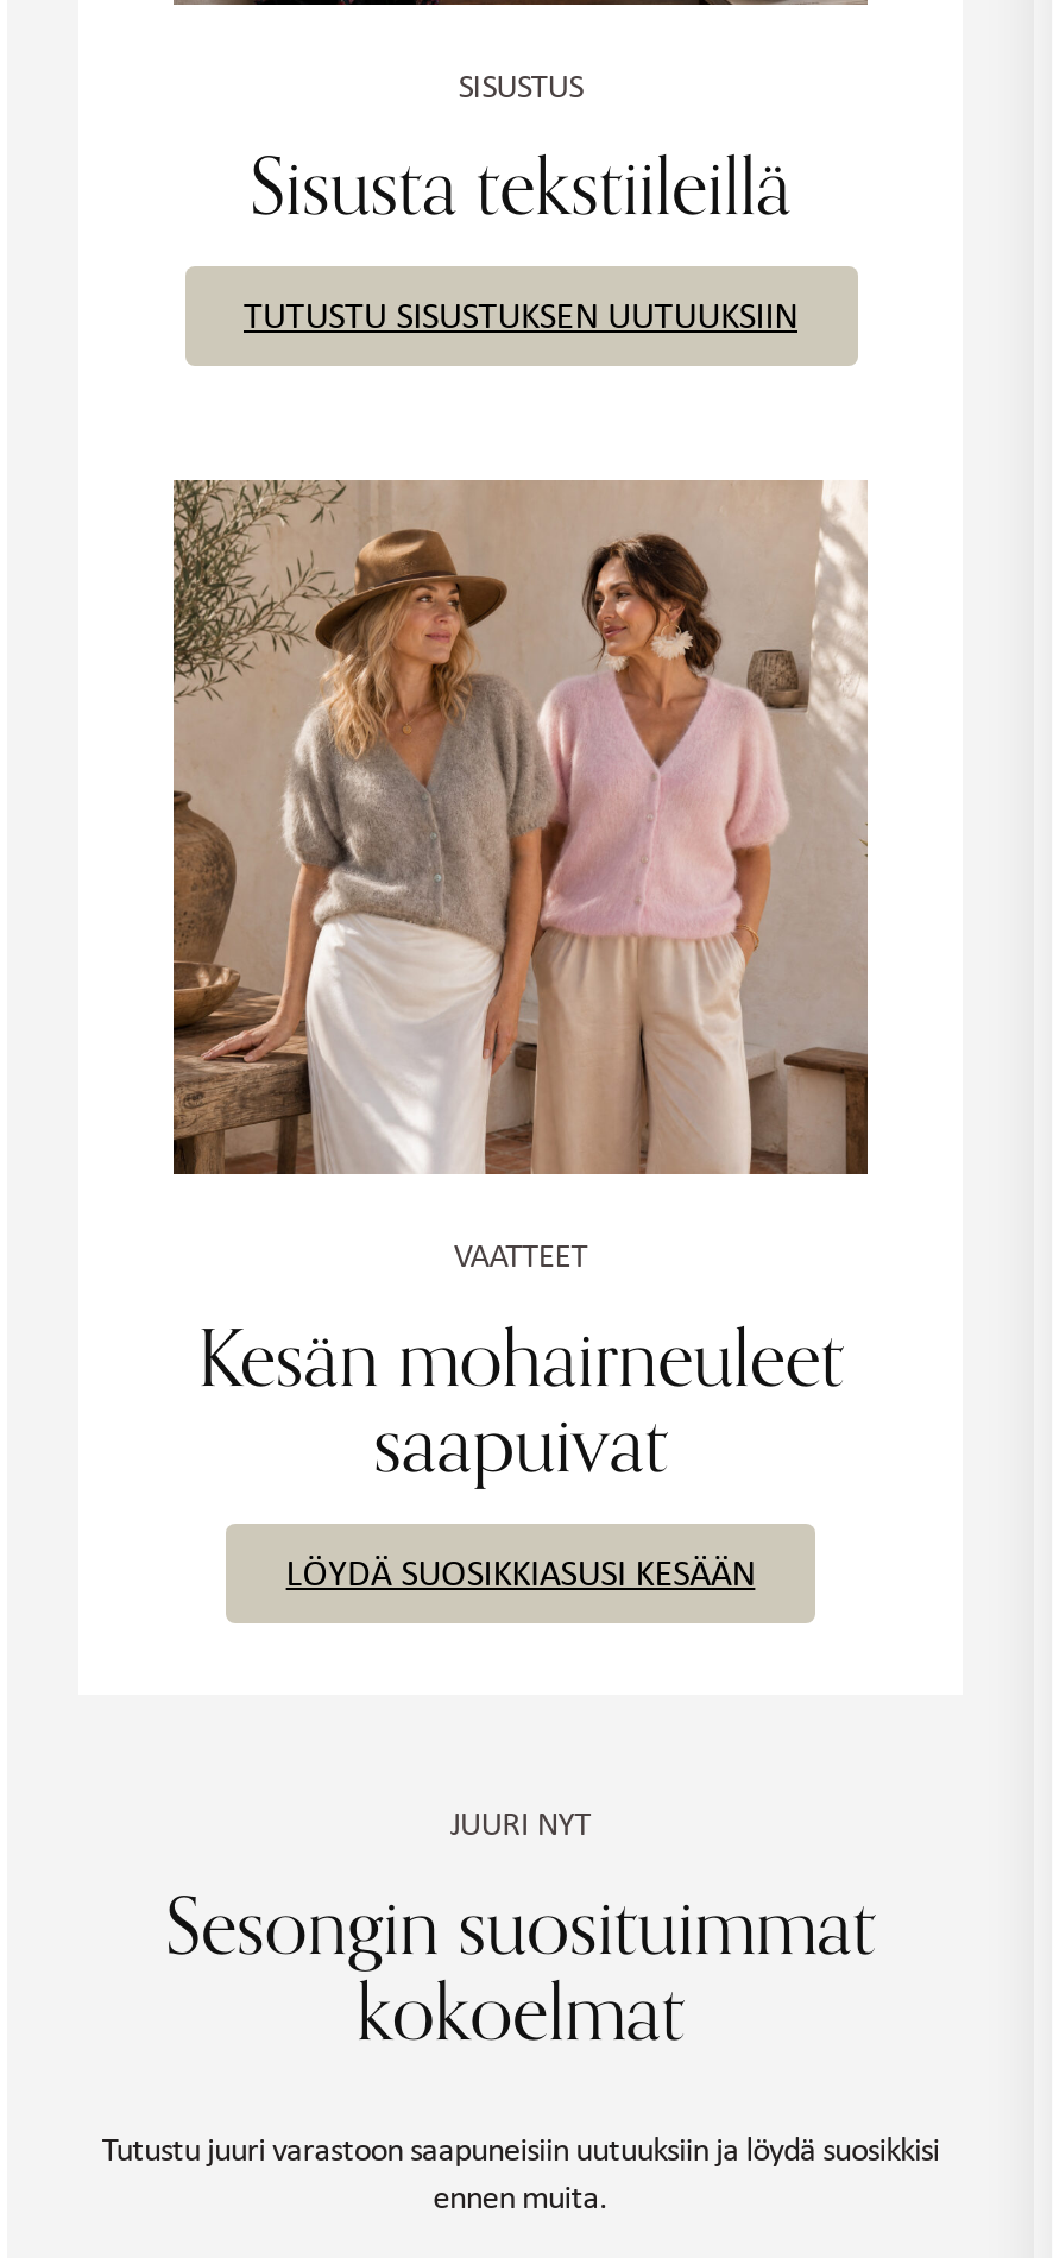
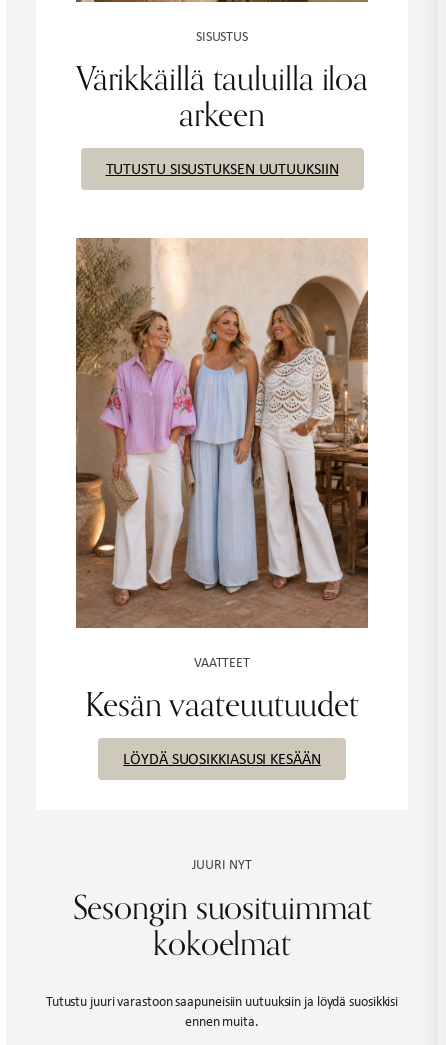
- Sisusta tekstiileillä
+ Värikkäillä tauluilla iloa
+ arkeen

- [image]
+ [image]

moved down: VAATTEET

- Kesän mohairneuleet
- saapuivat
+ Kesän vaateuutuudet
